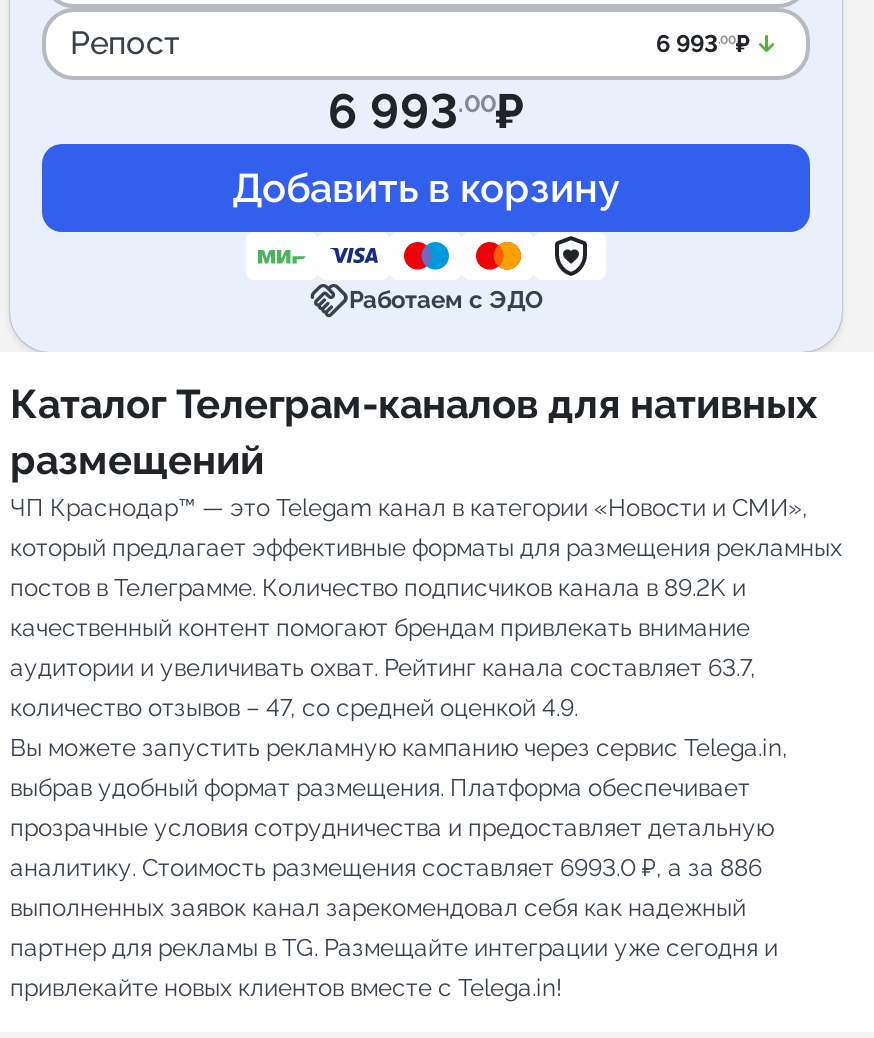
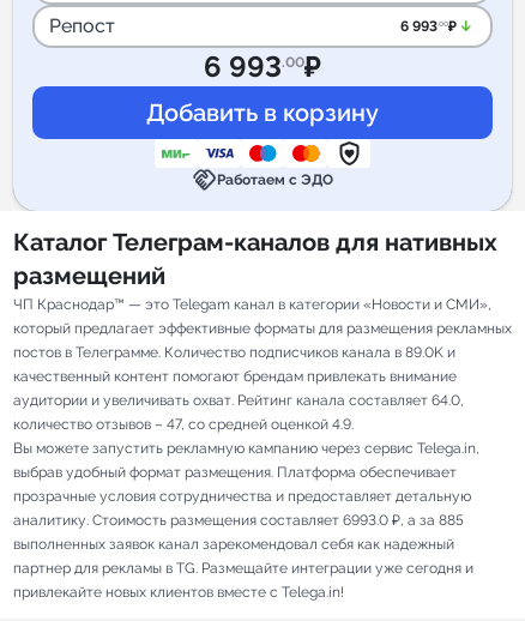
- постов в Телеграмме. Количество подписчиков канала в 89.2K и
+ постов в Телеграмме. Количество подписчиков канала в 89.0K и

- аудитории и увеличивать охват. Рейтинг канала составляет 63.7,
+ аудитории и увеличивать охват. Рейтинг канала составляет 64.0,

- аналитику. Стоимость размещения составляет 6993.0 ₽, а за 886
+ аналитику. Стоимость размещения составляет 6993.0 ₽, а за 885
